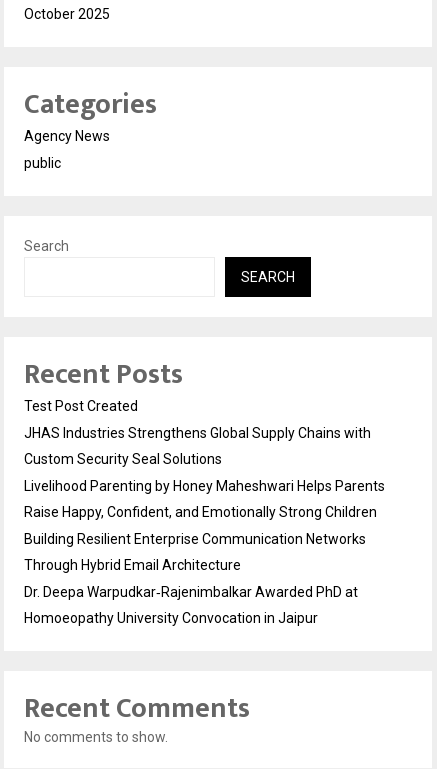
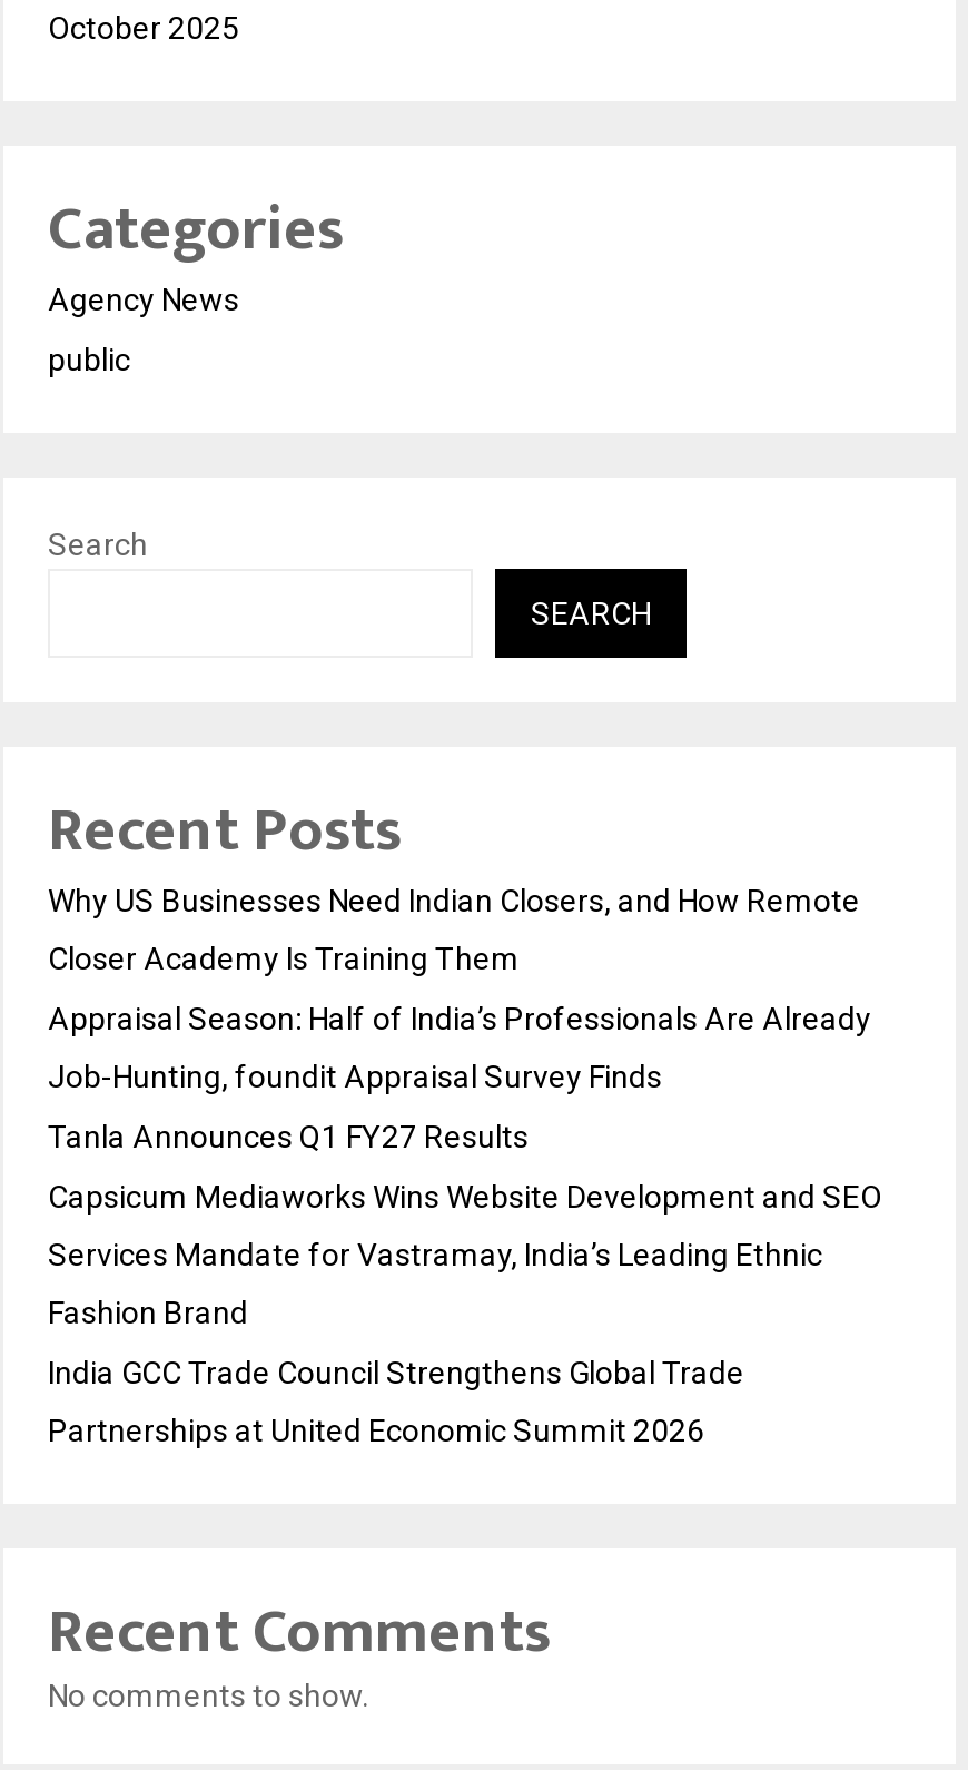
- Test Post Created
- JHAS Industries Strengthens Global Supply Chains with
- Custom Security Seal Solutions
- Livelihood Parenting by Honey Maheshwari Helps Parents
- Raise Happy, Confident, and Emotionally Strong Children
- Building Resilient Enterprise Communication Networks
- Through Hybrid Email Architecture
- Dr. Deepa Warpudkar‑Rajenimbalkar Awarded PhD at
- Homoeopathy University Convocation in Jaipur
+ Why US Businesses Need Indian Closers, and How Remote
+ Closer Academy Is Training Them
+ Appraisal Season: Half of India’s Professionals Are Already
+ Job-Hunting, foundit Appraisal Survey Finds
+ Tanla Announces Q1 FY27 Results
+ Capsicum Mediaworks Wins Website Development and SEO
+ Services Mandate for Vastramay, India’s Leading Ethnic
+ Fashion Brand
+ India GCC Trade Council Strengthens Global Trade
+ Partnerships at United Economic Summit 2026
